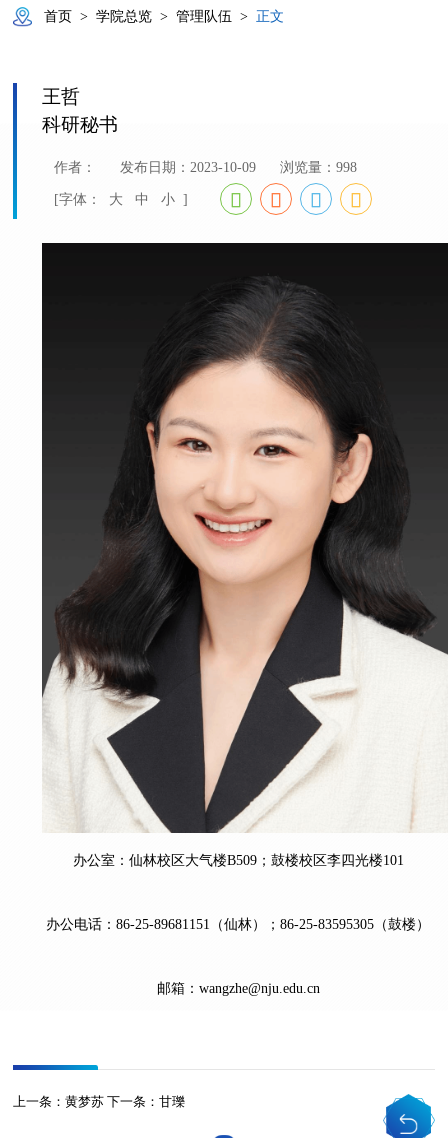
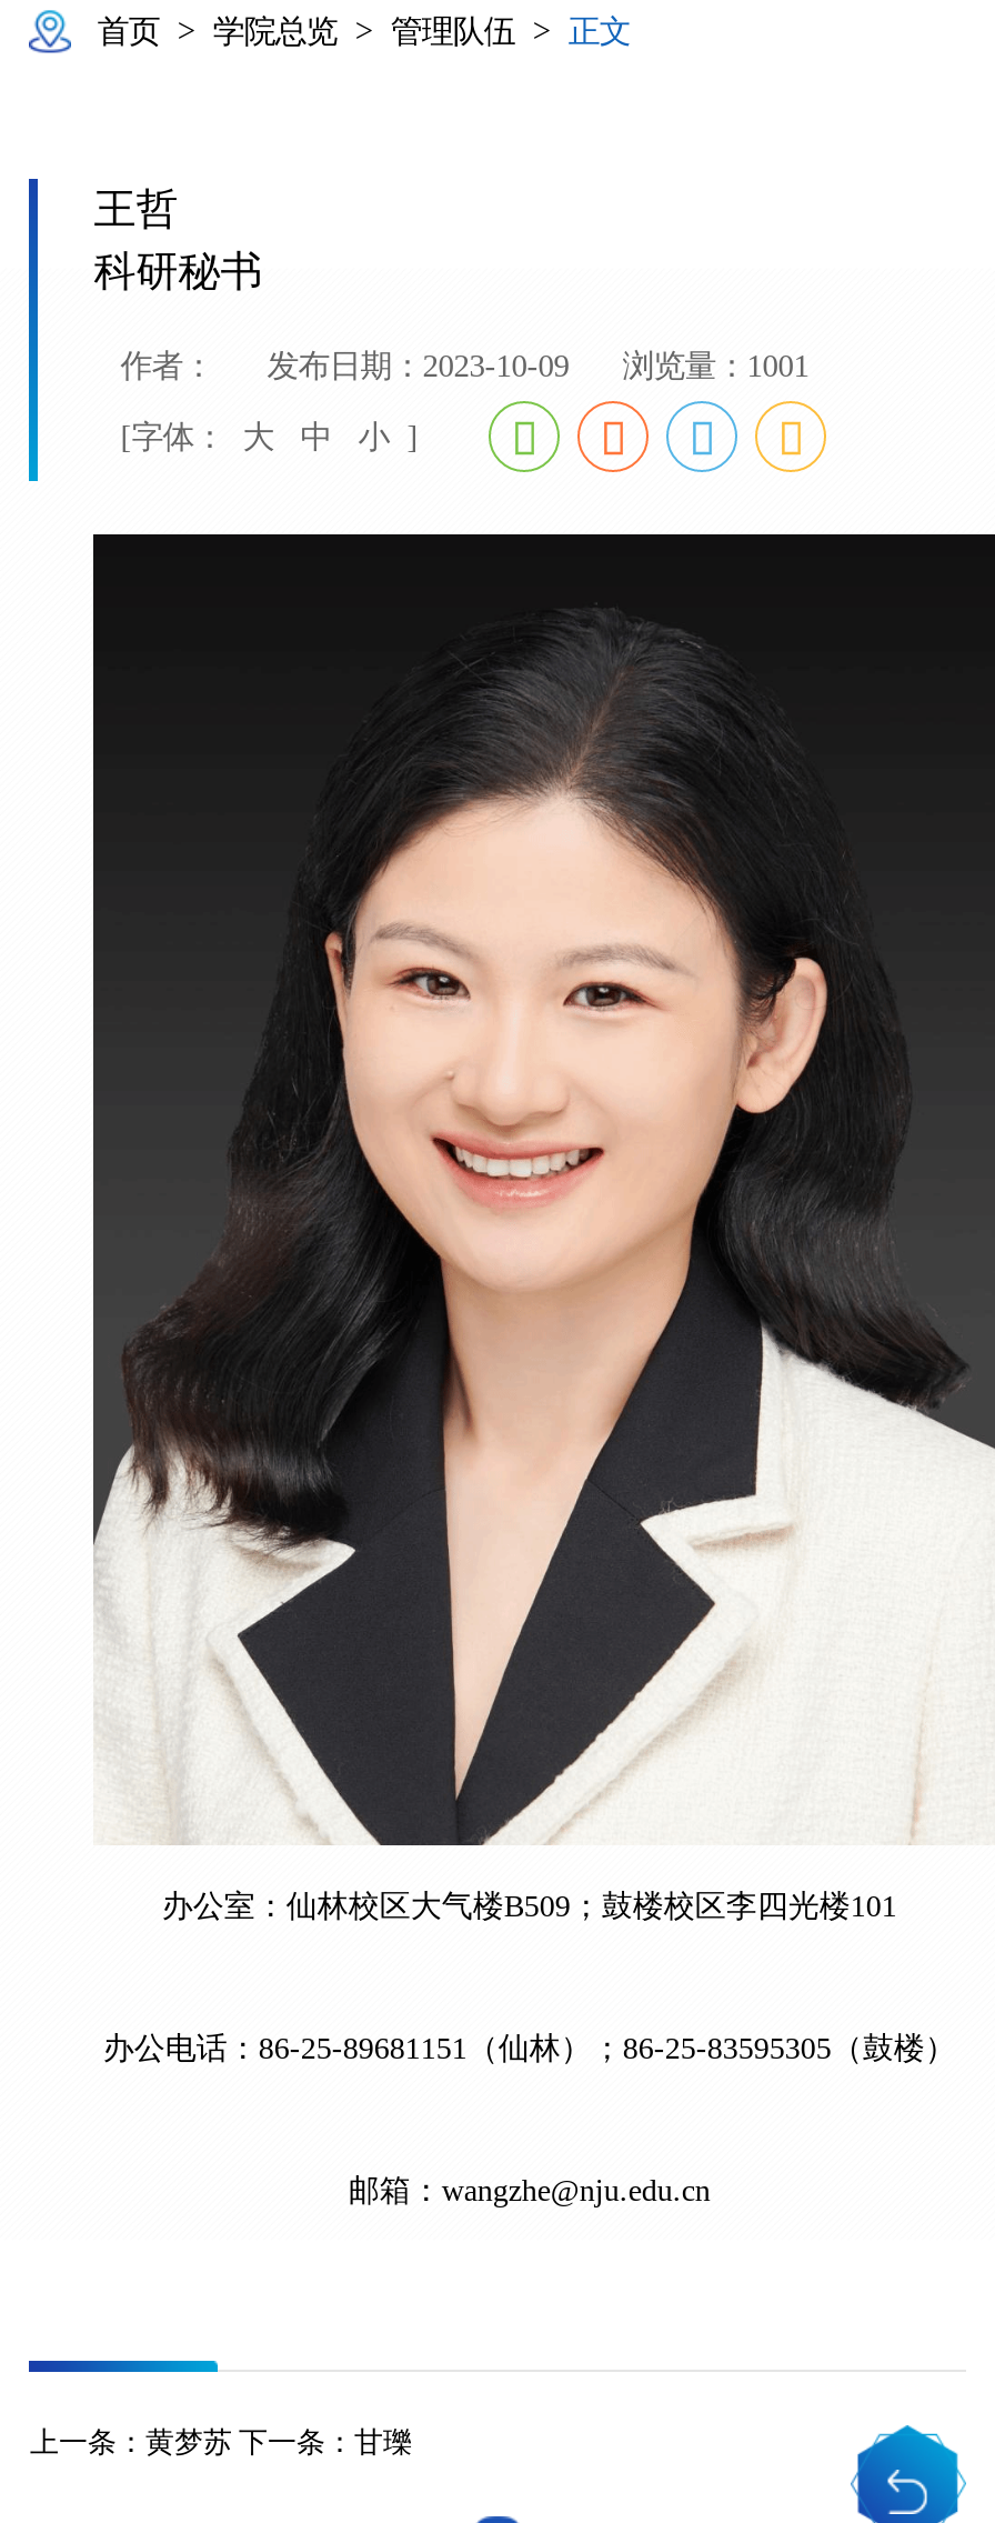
- 作者： 发布日期：2023-10-09 浏览量：998
+ 作者： 发布日期：2023-10-09 浏览量：1001
